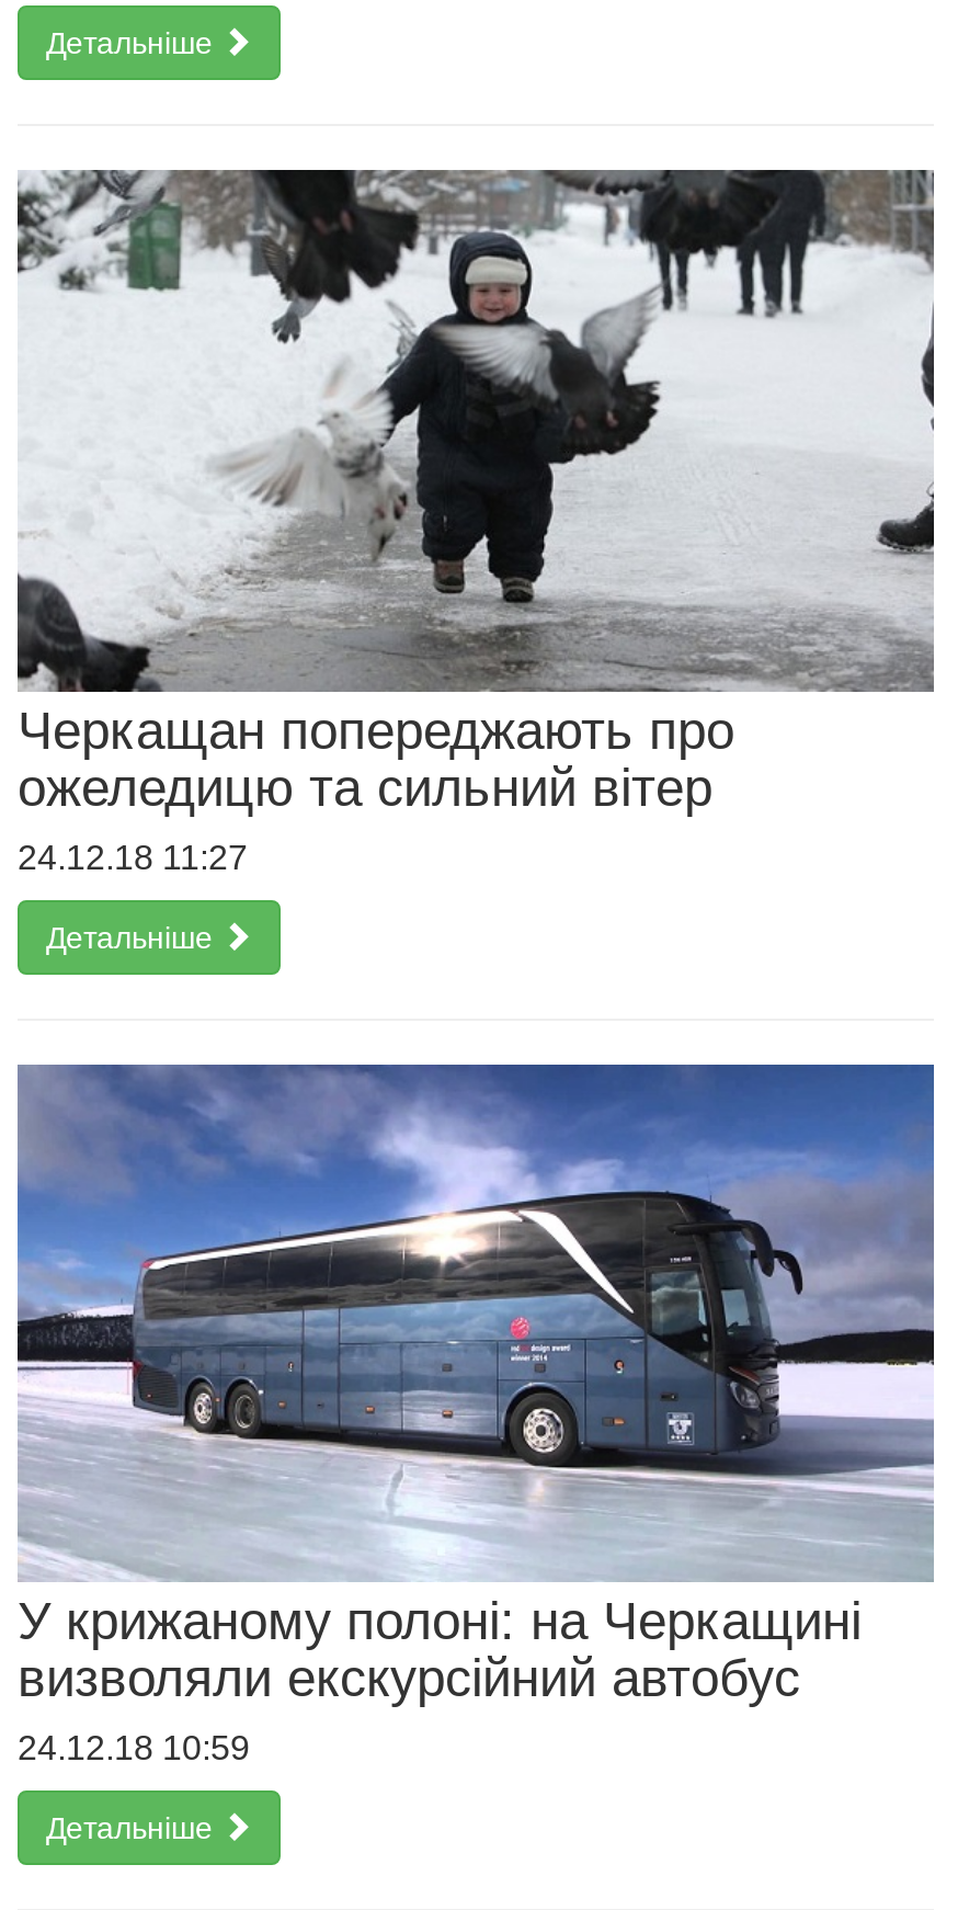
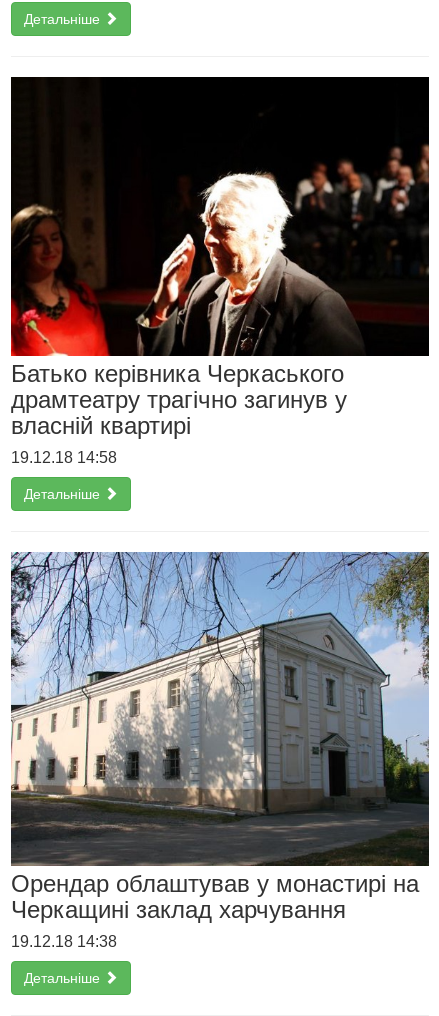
- [image]
- Черкащан попереджають про
- ожеледицю та сильний вітер
- 24.12.18 11:27
+ [image]
+ Батько керівника Черкаського
+ драмтеатру трагічно загинув у
+ власній квартирі
+ 19.12.18 14:58

- [image]
- У крижаному полоні: на Черкащині
- визволяли екскурсійний автобус
- 24.12.18 10:59
+ [image]
+ Орендар облаштував у монастирі на
+ Черкащині заклад харчування
+ 19.12.18 14:38
